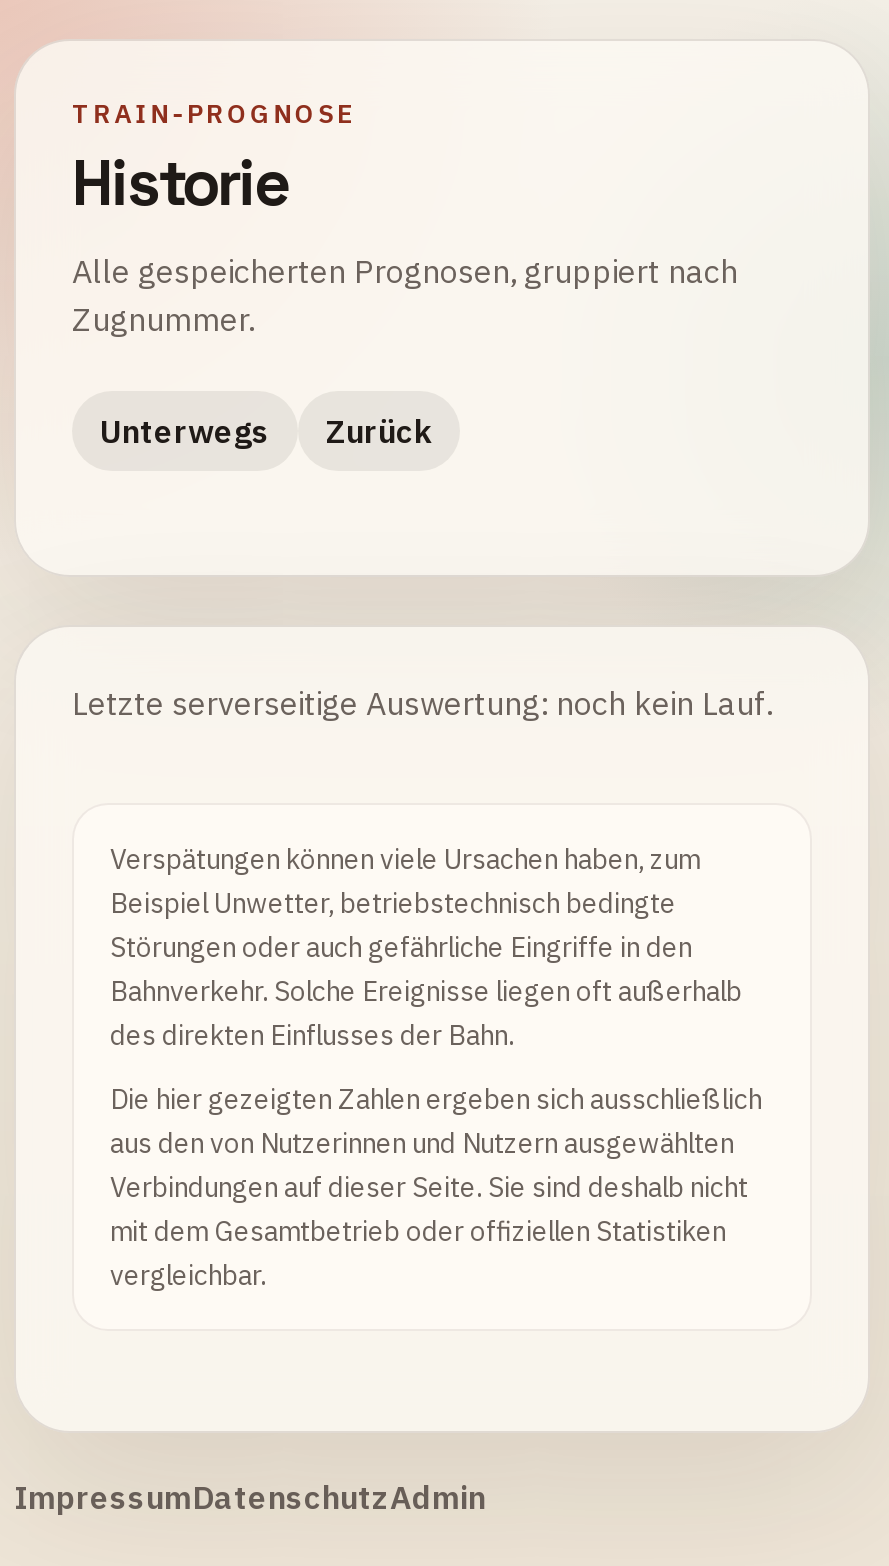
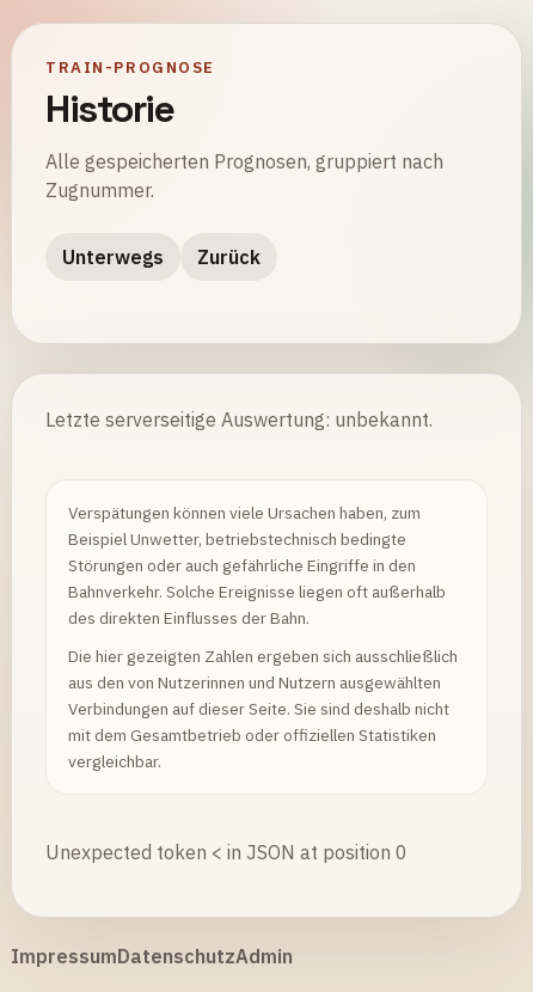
- Letzte serverseitige Auswertung: noch kein Lauf.
+ Letzte serverseitige Auswertung: unbekannt.

+ Unexpected token < in JSON at position 0
